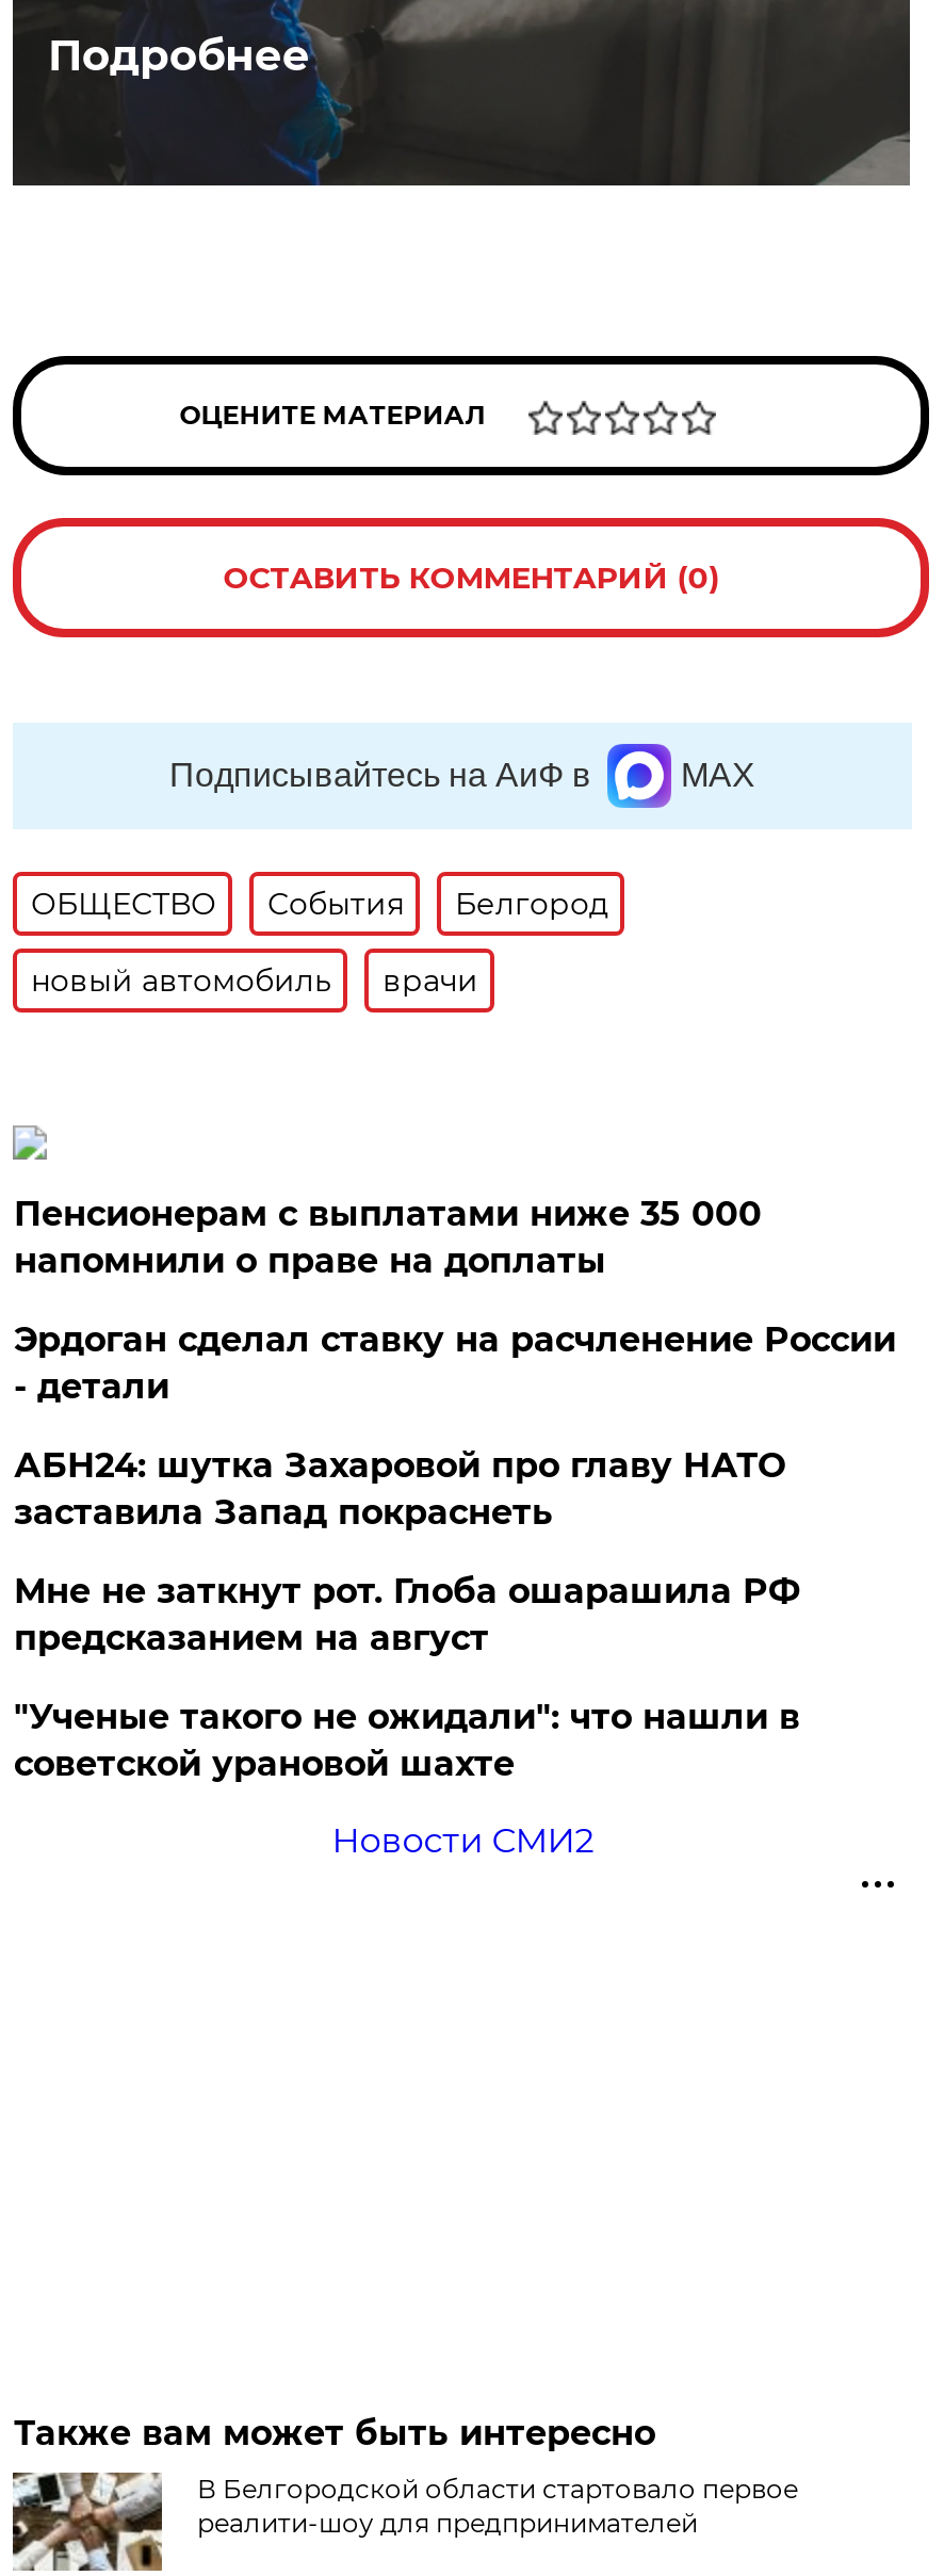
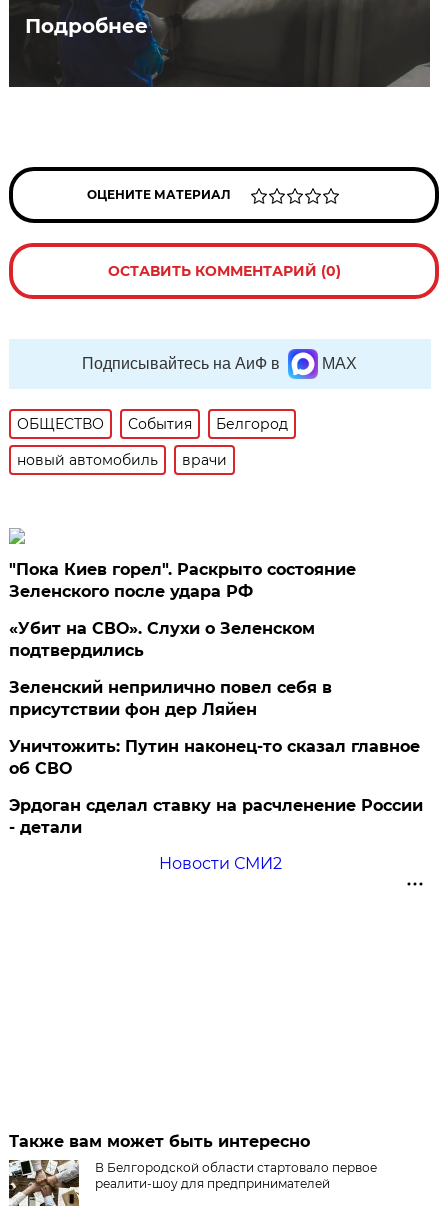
- Пенсионерам с выплатами ниже 35 000
- напомнили о праве на доплаты
+ "Пока Киев горел". Раскрыто состояние
+ Зеленского после удара РФ
+ «Убит на СВО». Слухи о Зеленском
+ подтвердились
+ Зеленский неприлично повел cебя в
+ присутствии фон дер Ляйен
+ Уничтожить: Путин наконец-то сказал главное
+ об СВО

moved down: Эрдоган сделал ставку на расчленение России | - детали

- АБН24: шутка Захаровой про главу НАТО
- заставила Запад покраснеть
- Мне не заткнут рот. Глоба ошарашила РФ
- предсказанием на август
- "Ученые такого не ожидали": что нашли в
- советской урановой шахте
